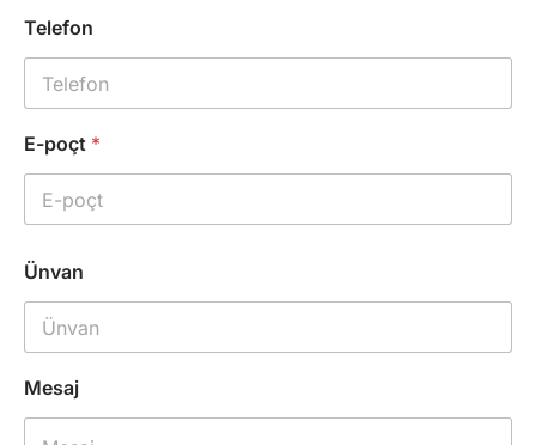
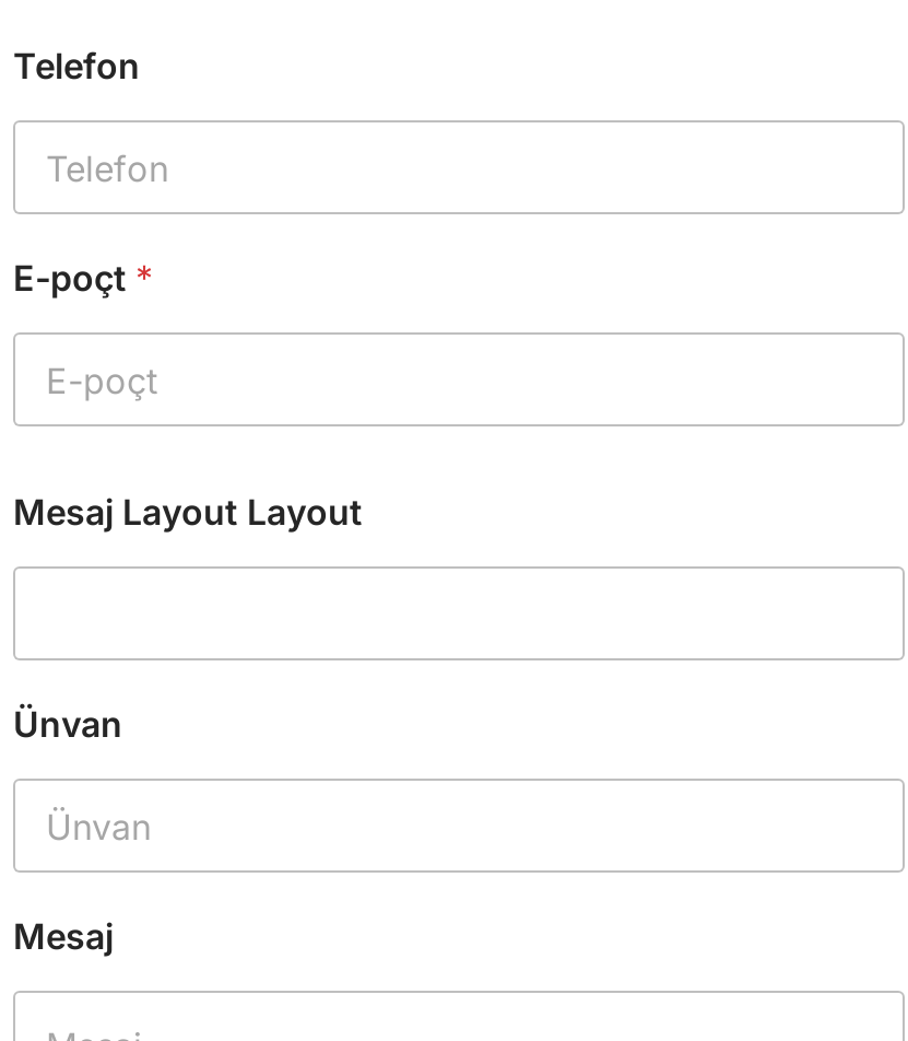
+ Mesaj Layout Layout
